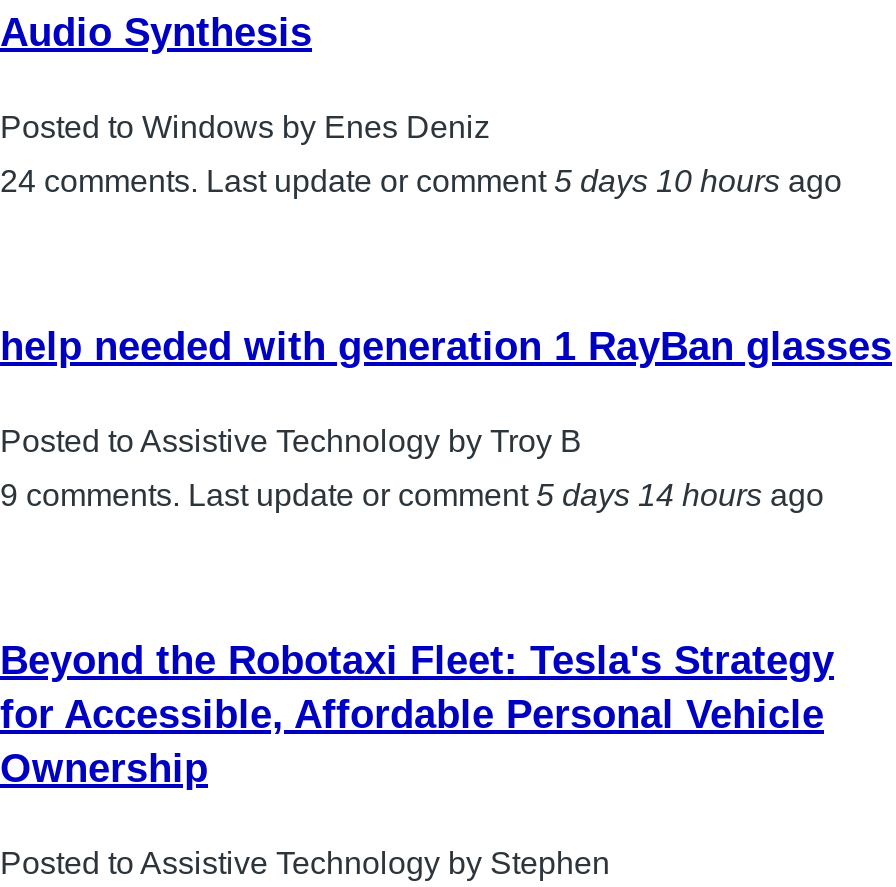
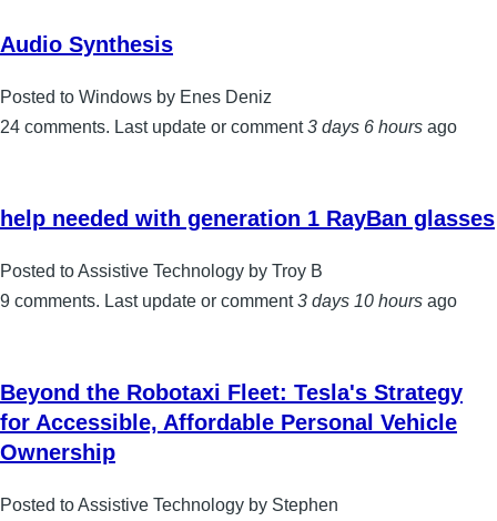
- 24 comments. Last update or comment 5 days 10 hours ago
+ 24 comments. Last update or comment 3 days 6 hours ago

- 9 comments. Last update or comment 5 days 14 hours ago
+ 9 comments. Last update or comment 3 days 10 hours ago
